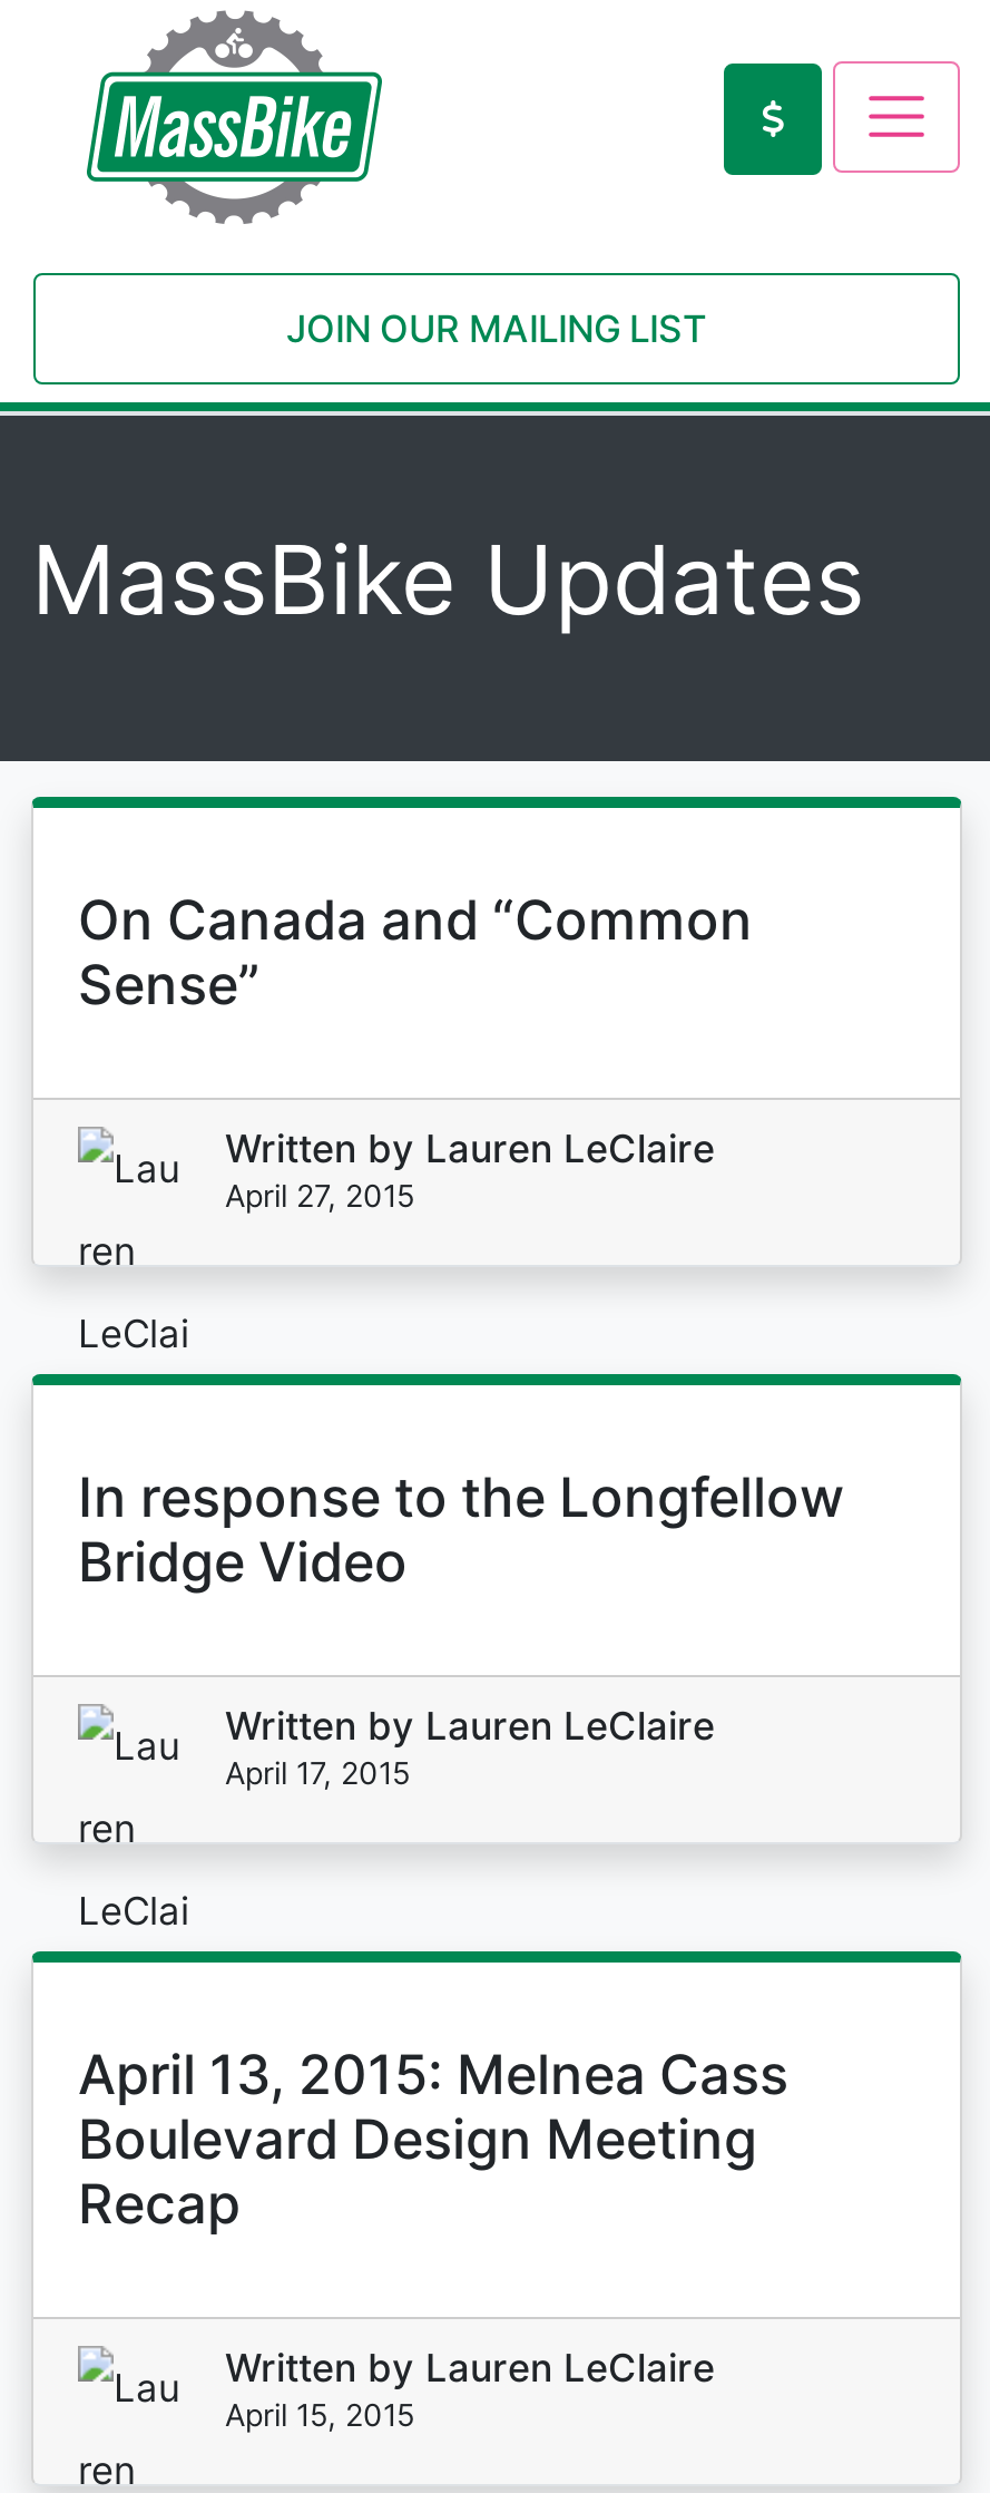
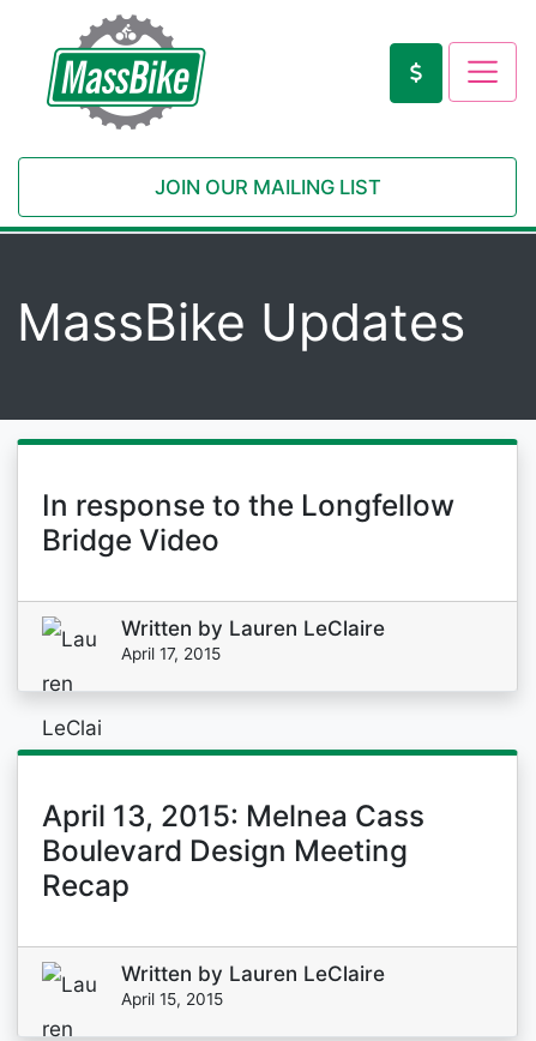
- On Canada and “Common
- Sense”
- Written by Lauren LeClaire
- April 27, 2015
